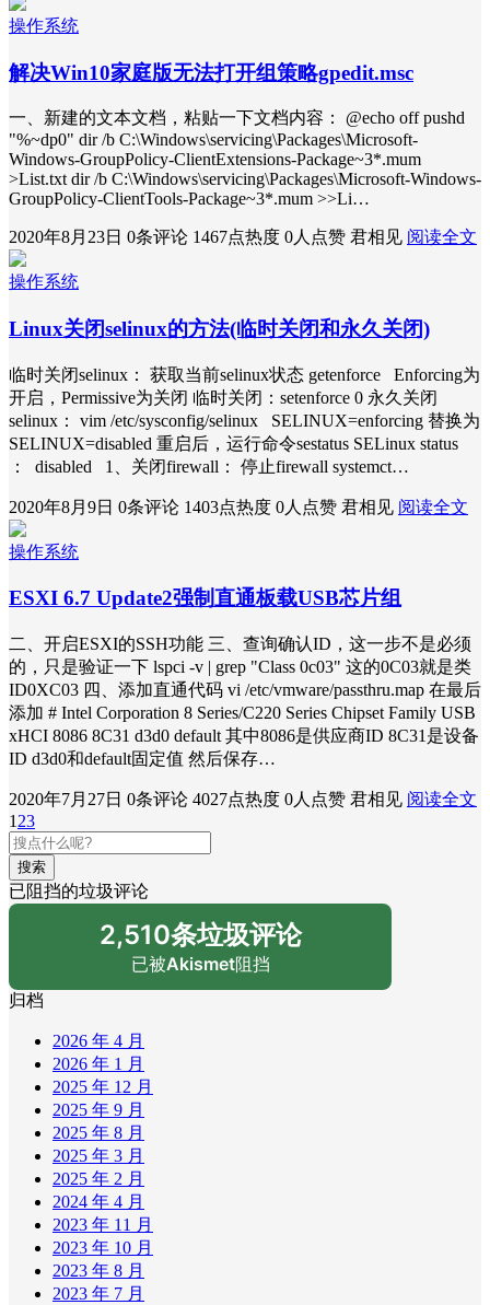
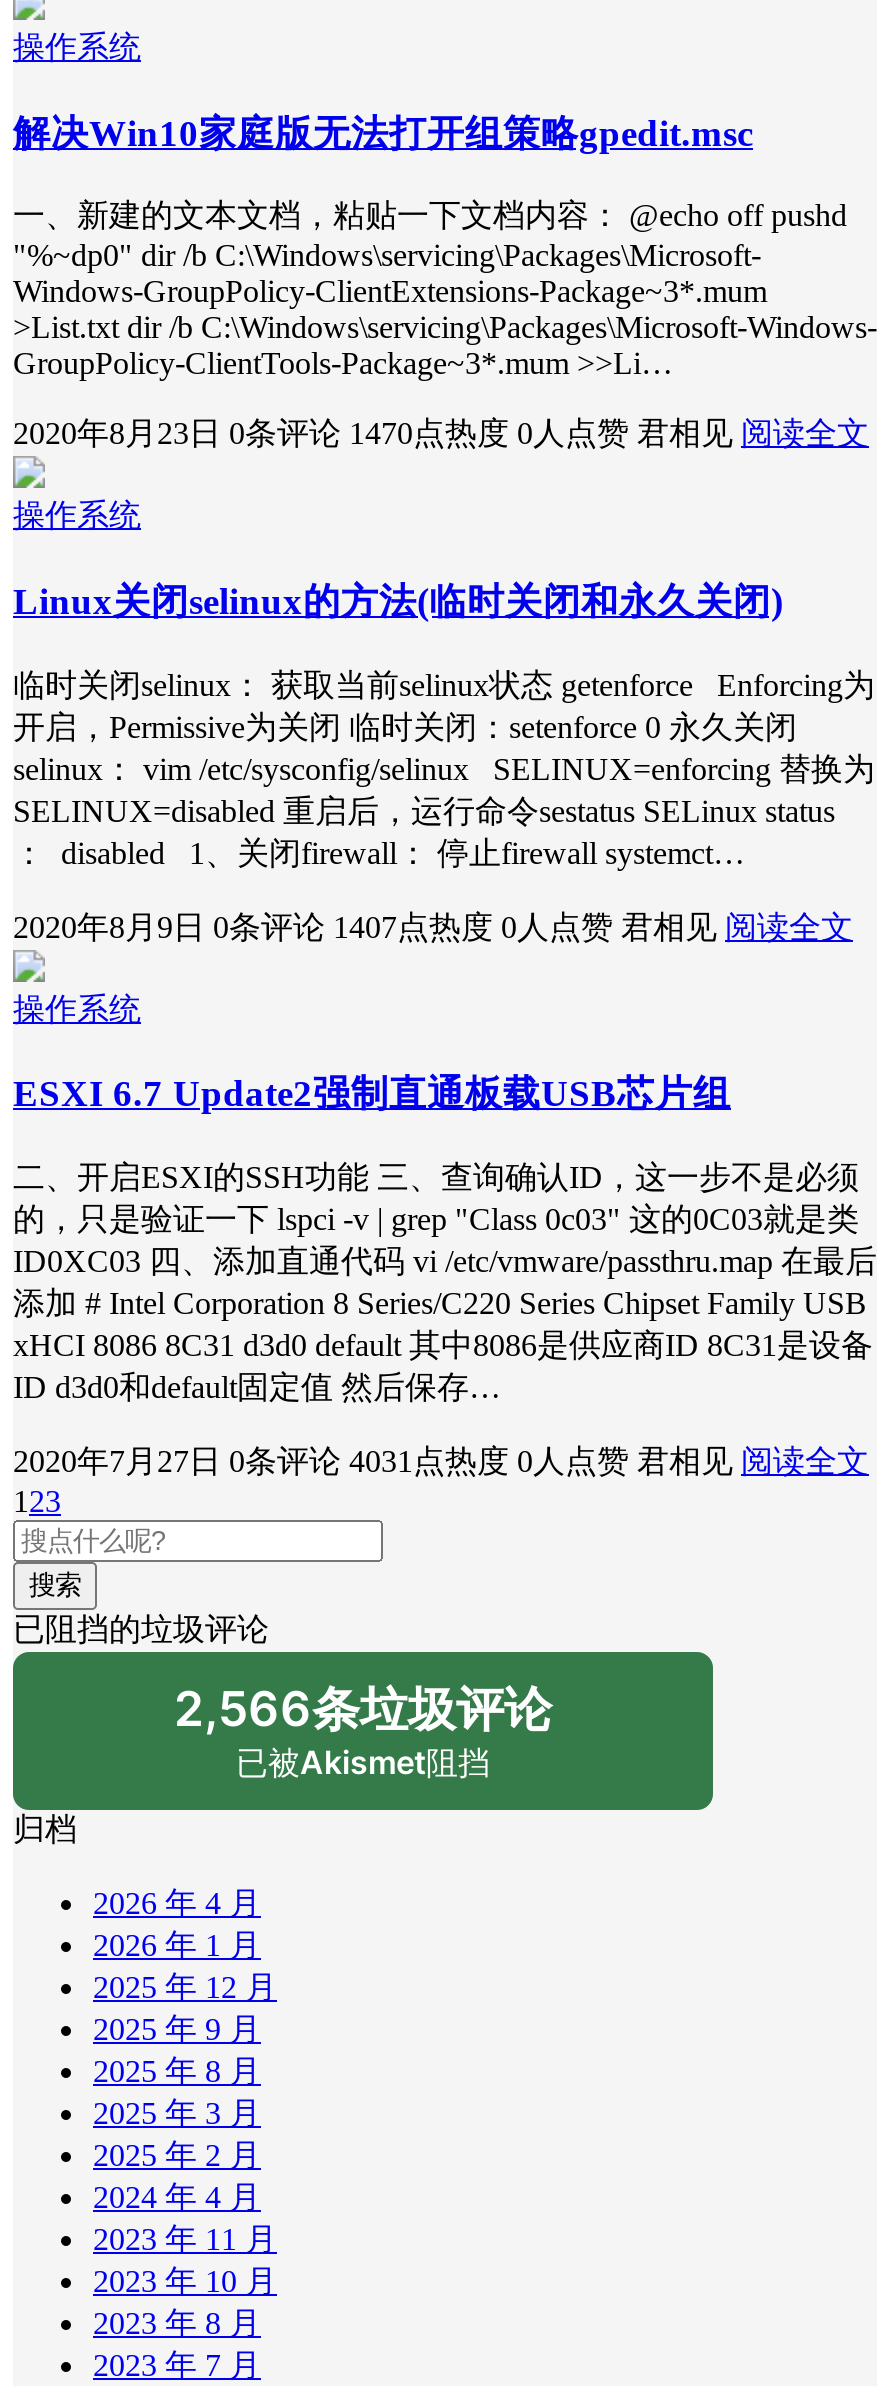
- 2020年8月23日 0条评论 1467点热度 0人点赞 君相见 阅读全文
+ 2020年8月23日 0条评论 1470点热度 0人点赞 君相见 阅读全文

- 2020年8月9日 0条评论 1403点热度 0人点赞 君相见 阅读全文
+ 2020年8月9日 0条评论 1407点热度 0人点赞 君相见 阅读全文

- 2020年7月27日 0条评论 4027点热度 0人点赞 君相见 阅读全文
+ 2020年7月27日 0条评论 4031点热度 0人点赞 君相见 阅读全文

- 2,510条垃圾评论
+ 2,566条垃圾评论
